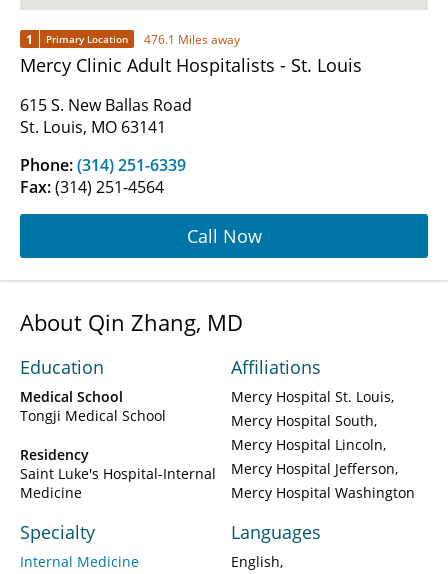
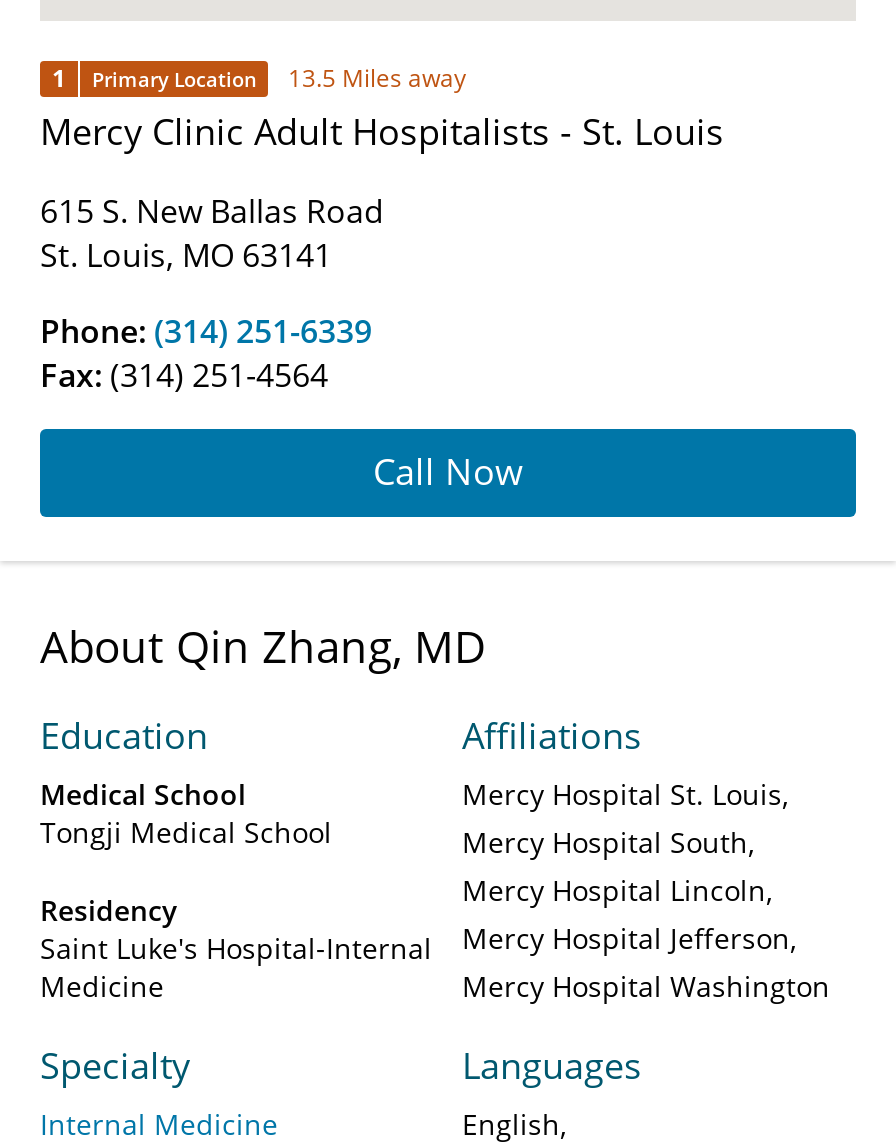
- 1 Primary Location 476.1 Miles away
+ 1 Primary Location 13.5 Miles away
